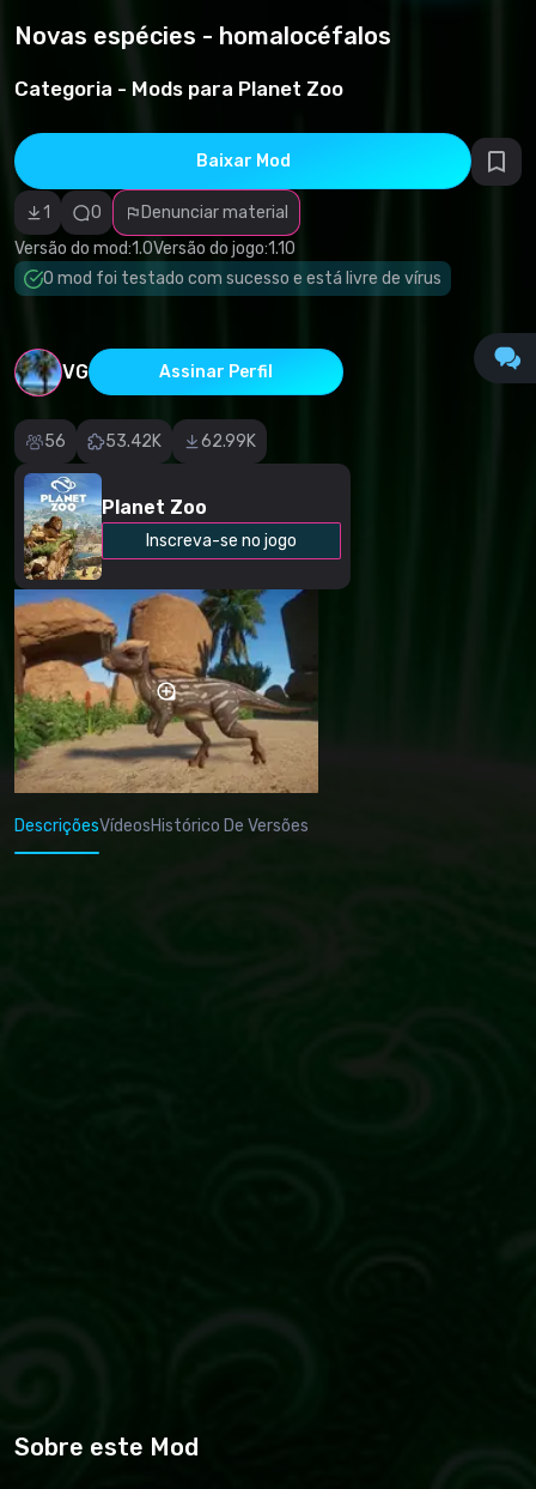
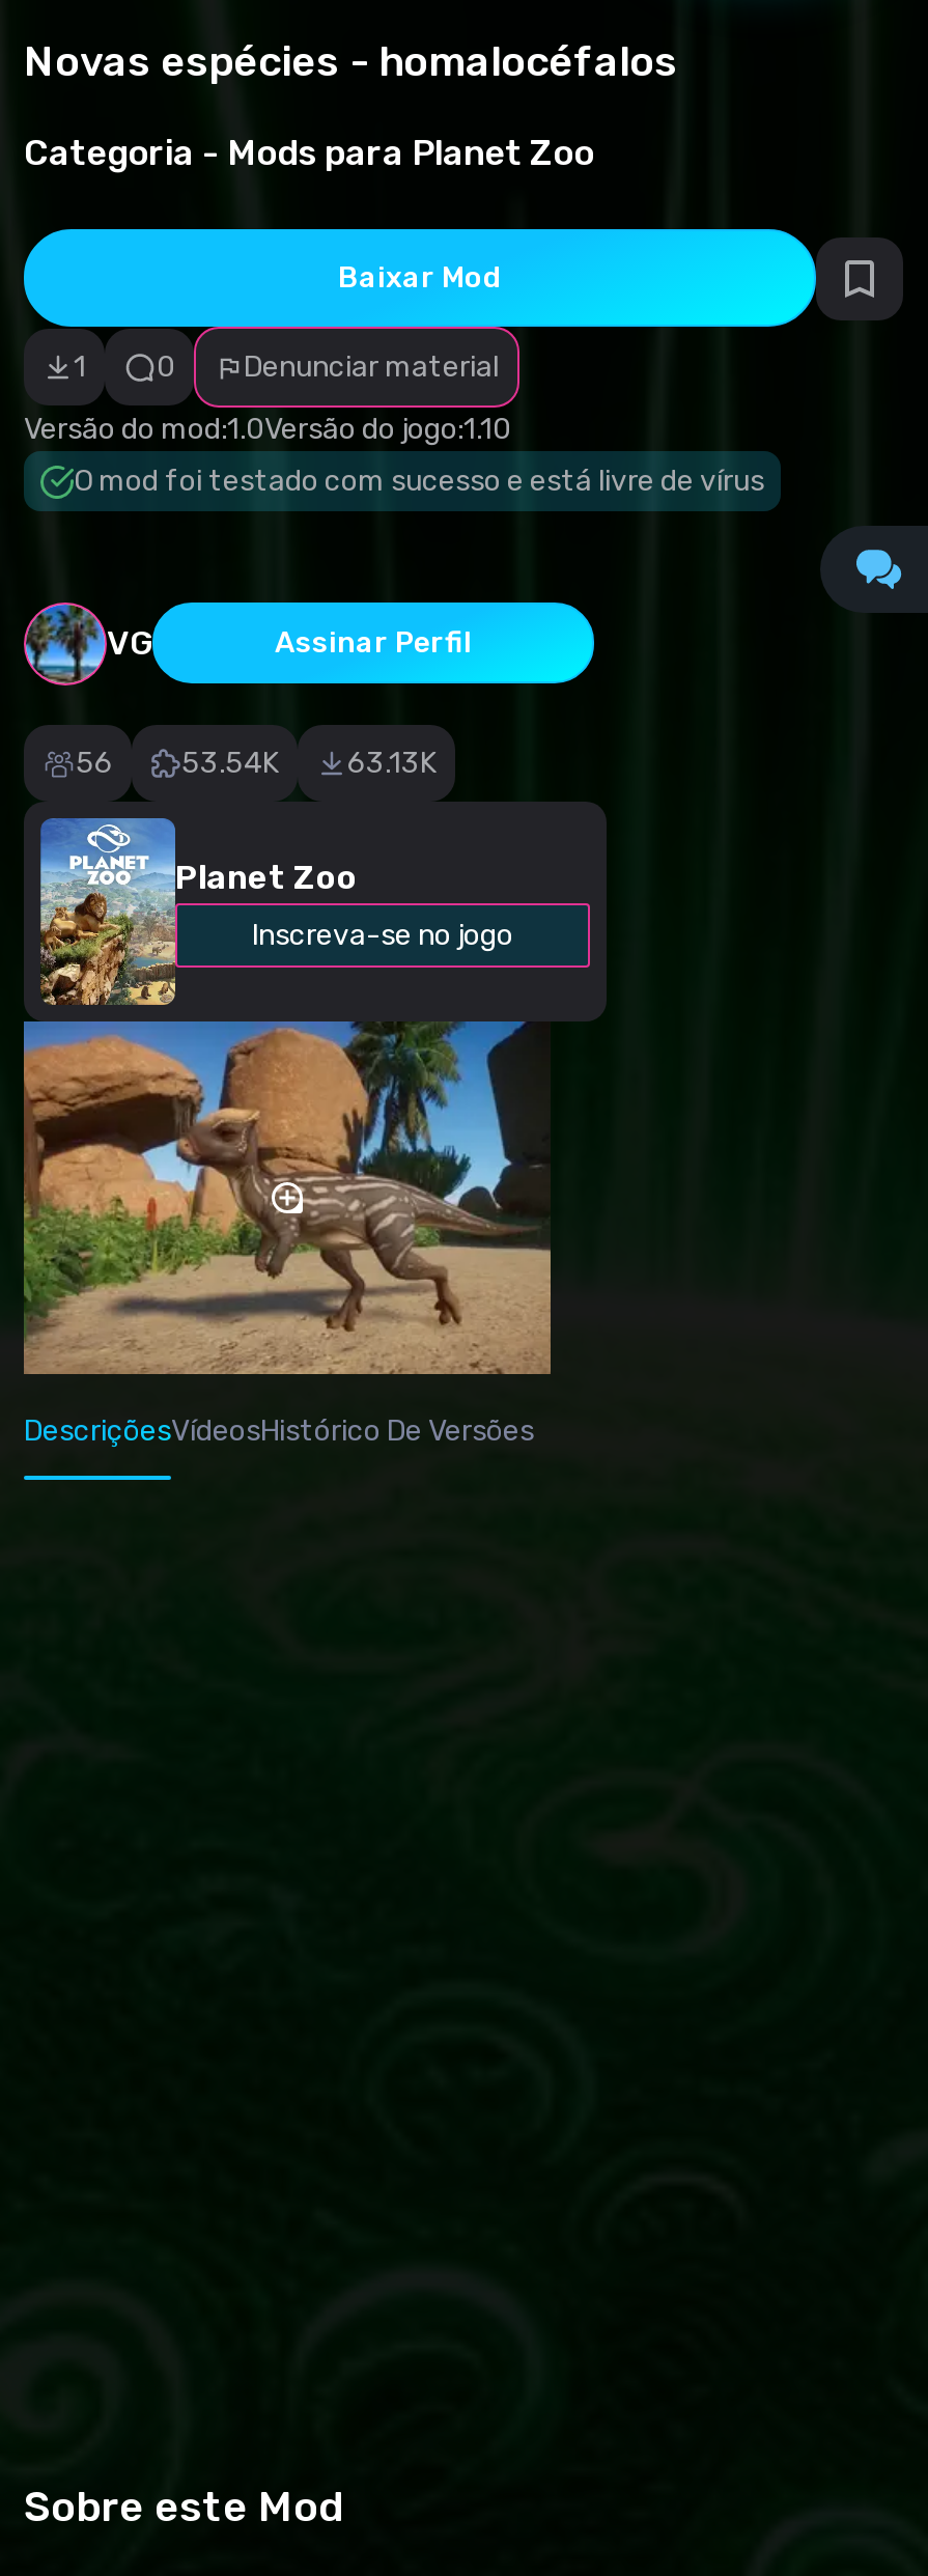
- [image]
+ [image]

- 53.42K
- 62.99K
+ 53.54K
+ 63.13K
